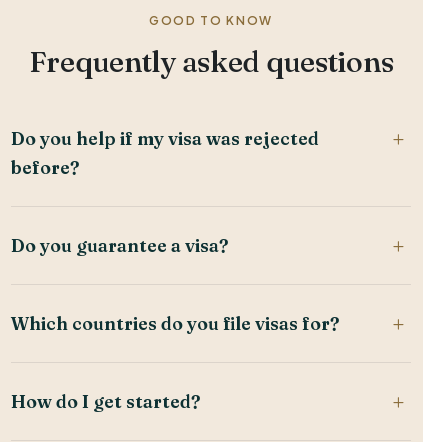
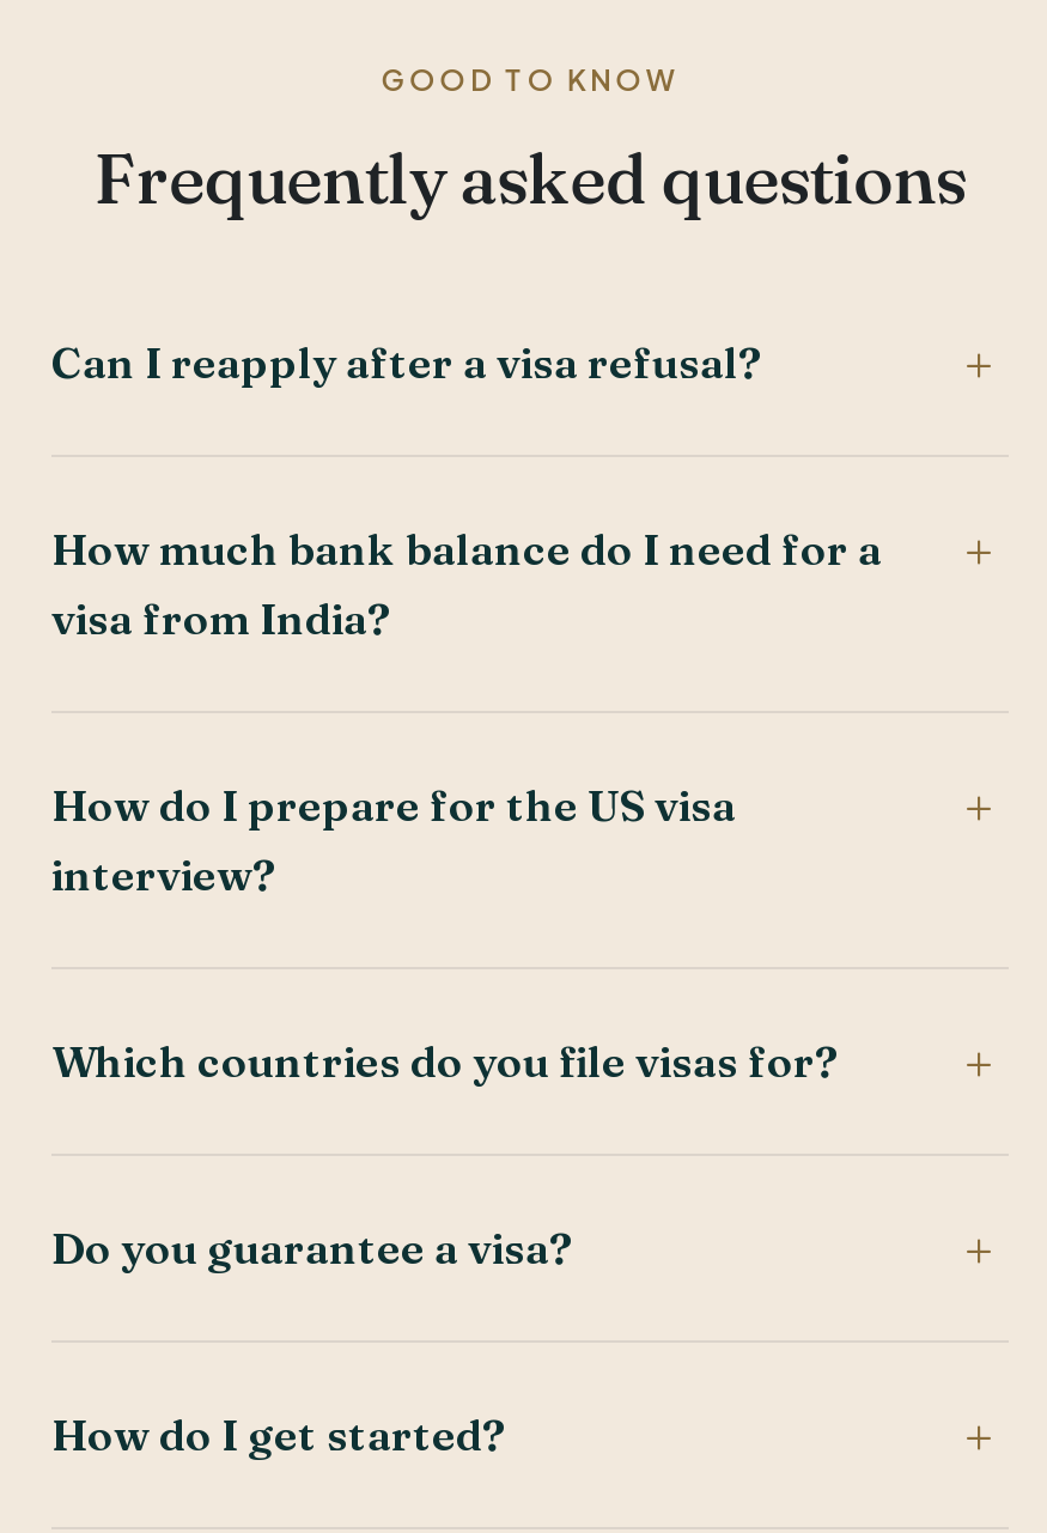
- Do you help if my visa was rejected
- before?
+ Can I reapply after a visa refusal?
+ How much bank balance do I need for a
+ visa from India?
+ How do I prepare for the US visa
+ interview?

moved down: Do you guarantee a visa?

moved up: Which countries do you file visas for?
